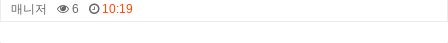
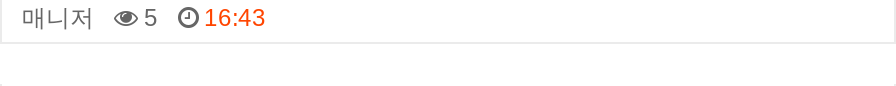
- 6
+ 5

- 10:19
+ 16:43
